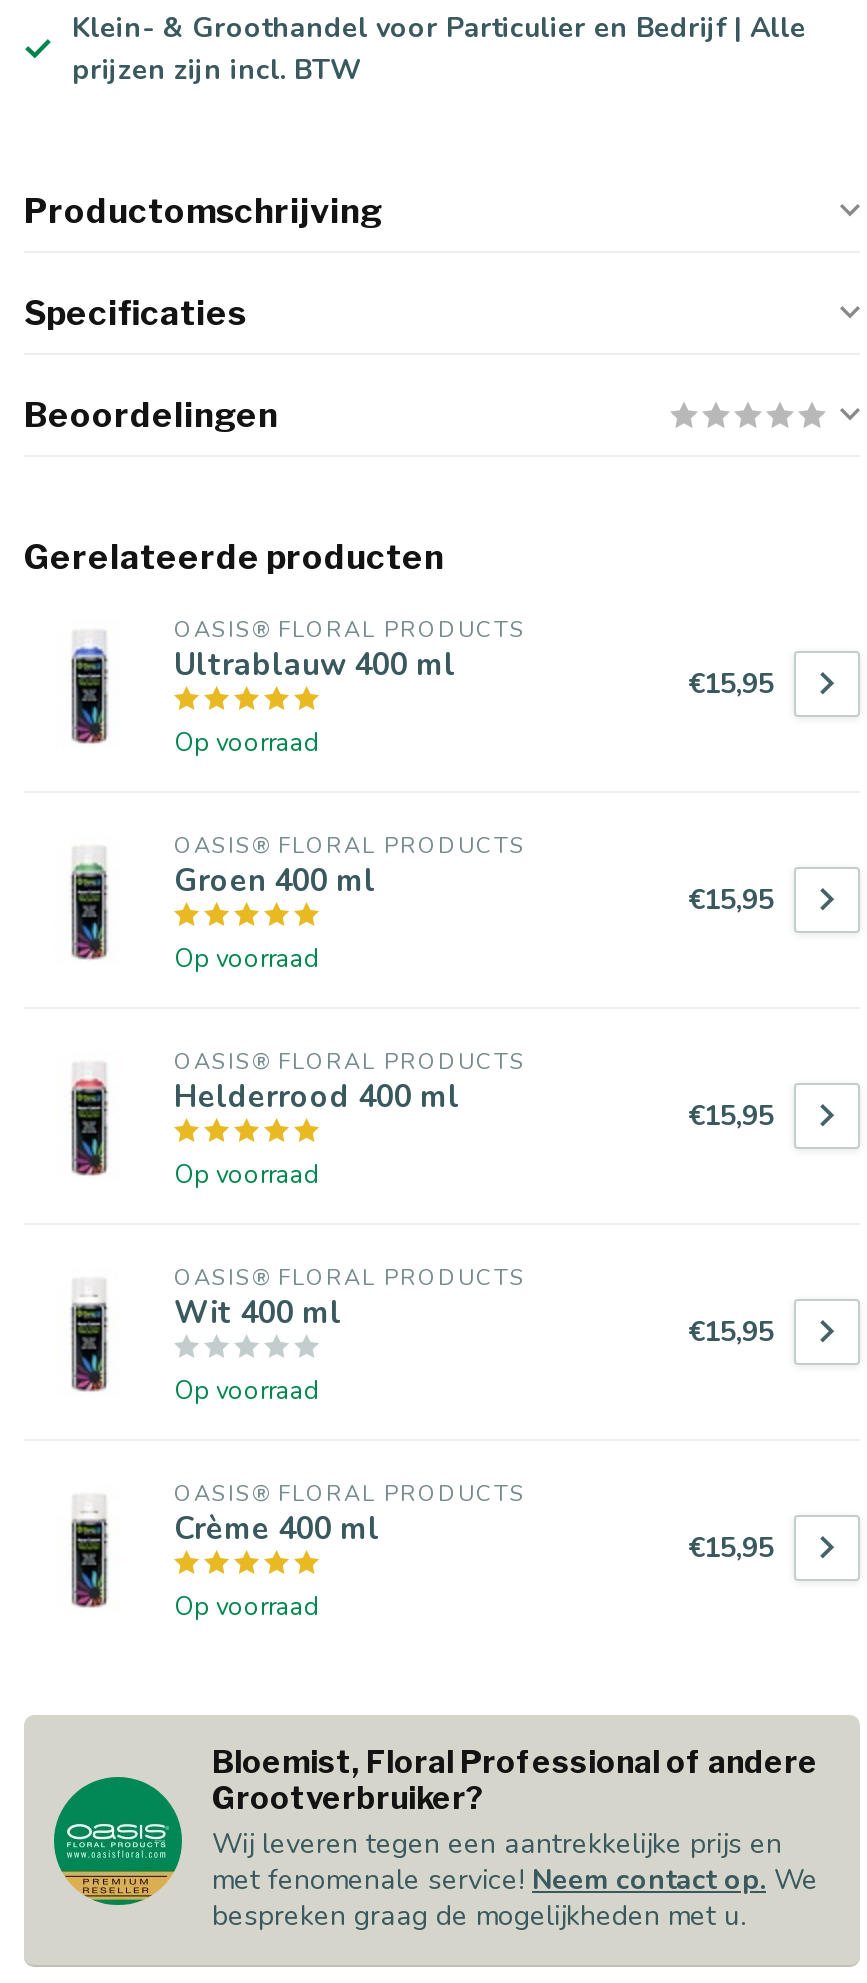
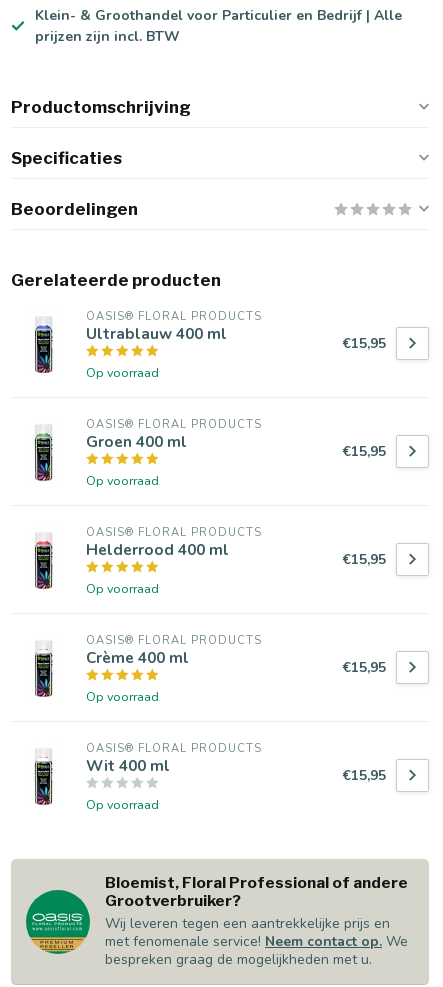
- Wit 400 ml
+ Crème 400 ml

- Crème 400 ml
+ Wit 400 ml
